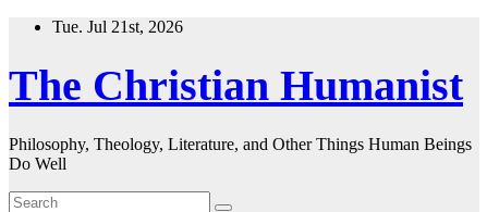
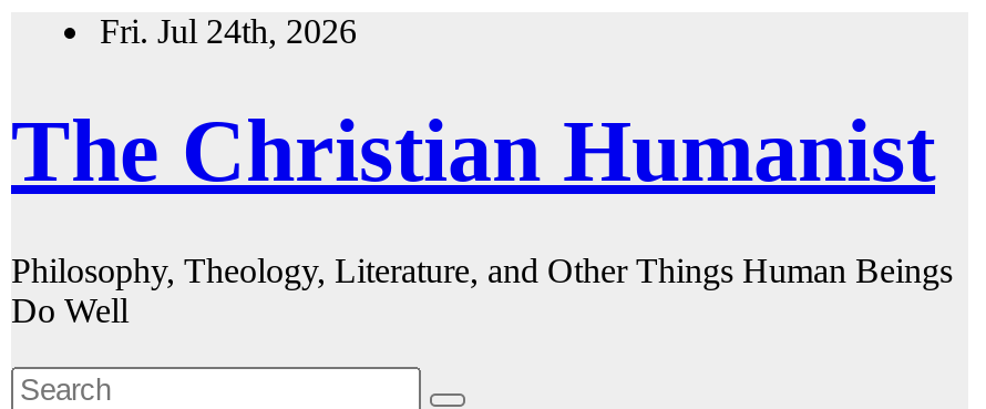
- Tue. Jul 21st, 2026
+ Fri. Jul 24th, 2026
